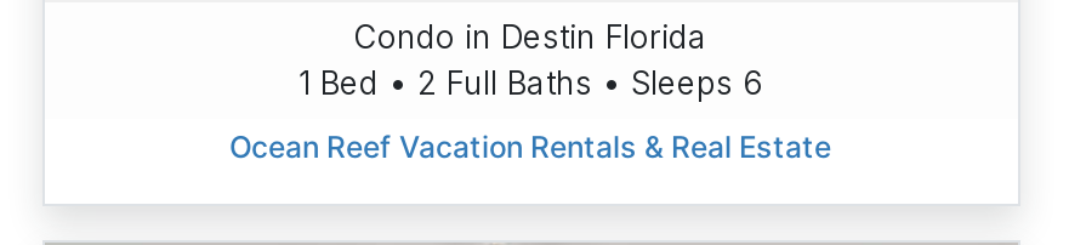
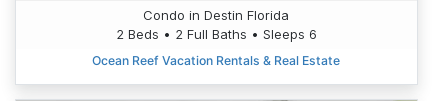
- 1 Bed • 2 Full Baths • Sleeps 6
+ 2 Beds • 2 Full Baths • Sleeps 6
